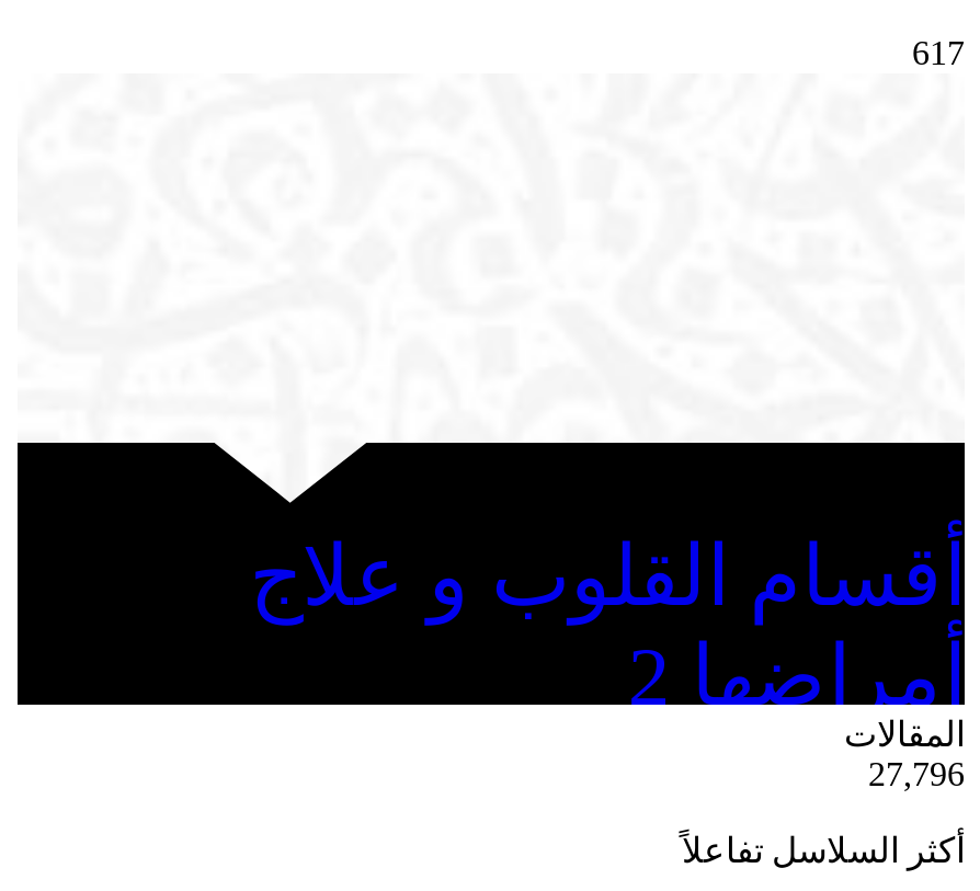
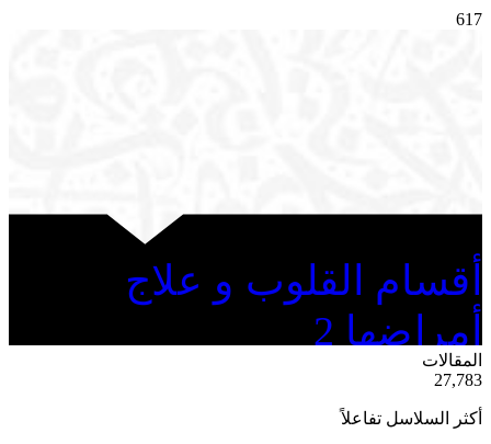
- 27,796
+ 27,783
